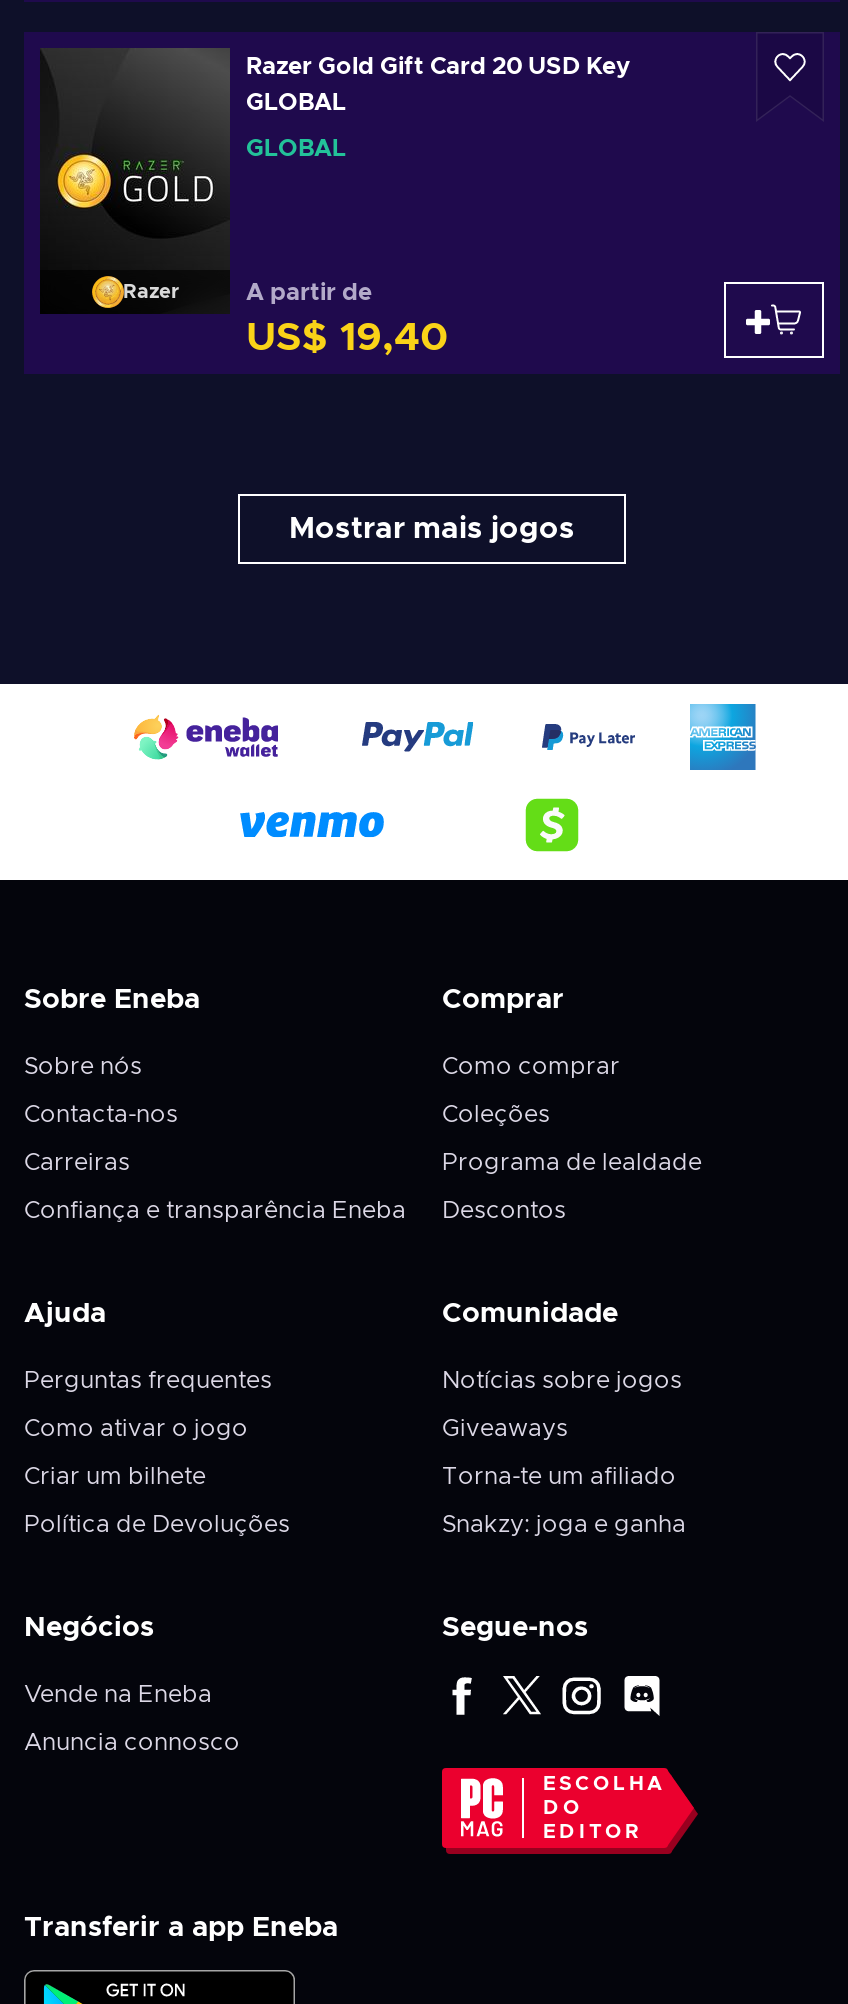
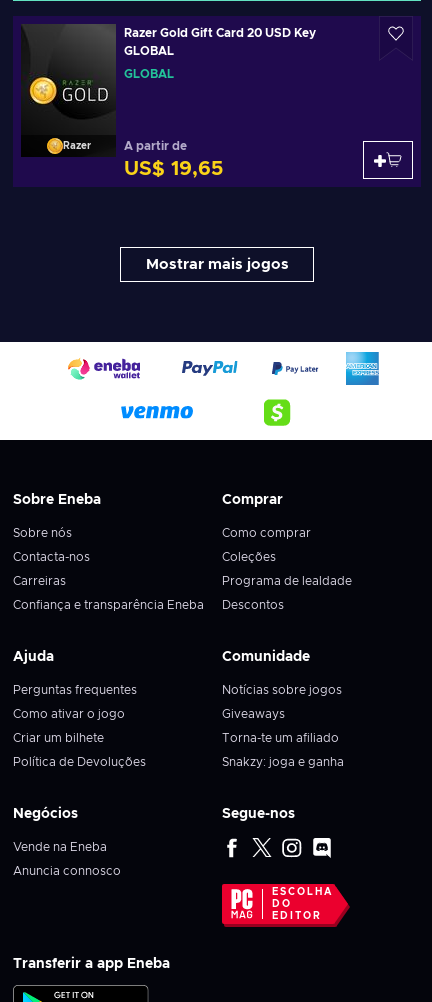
- US$ 19,40
+ US$ 19,65
